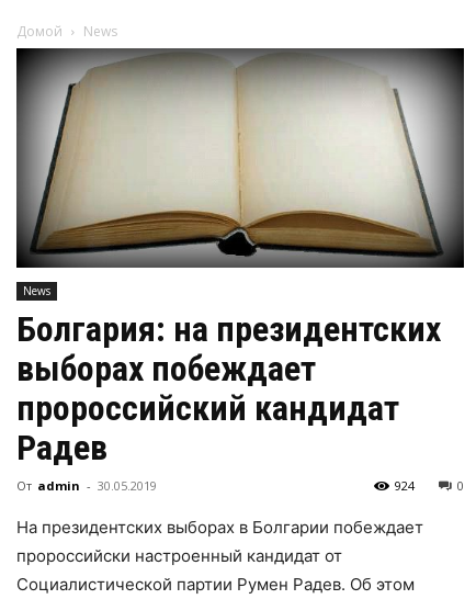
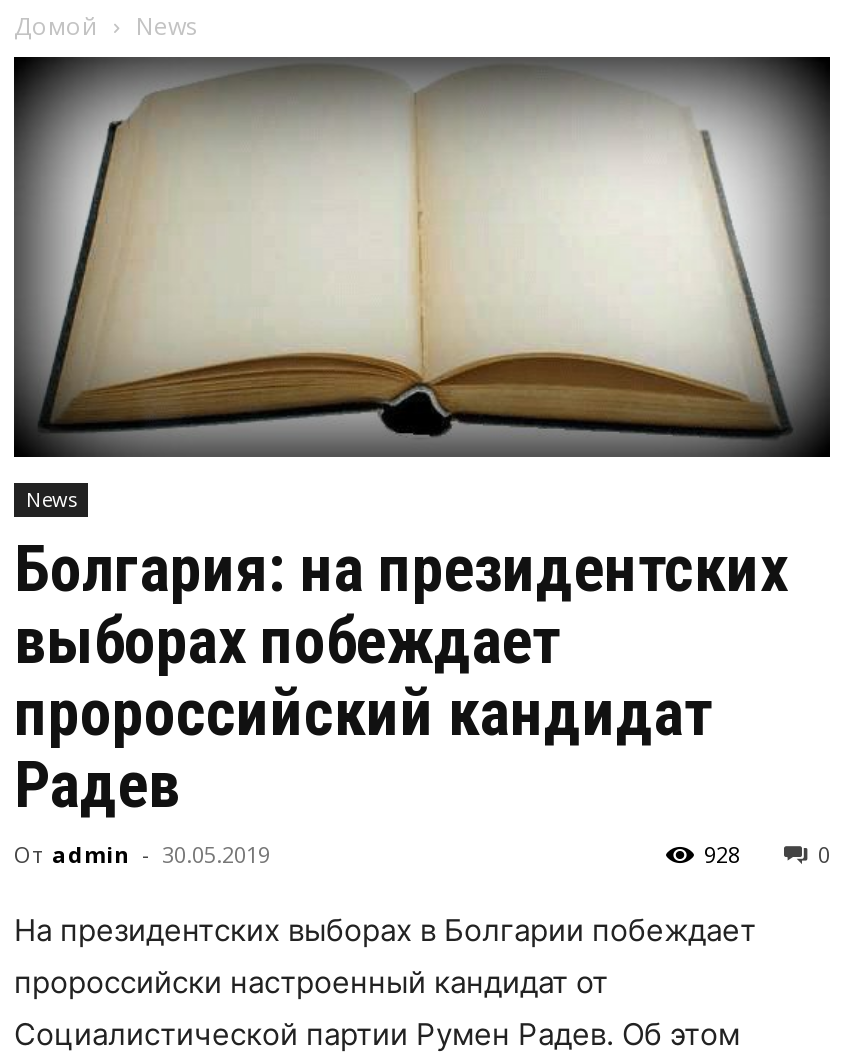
- 924
+ 928
